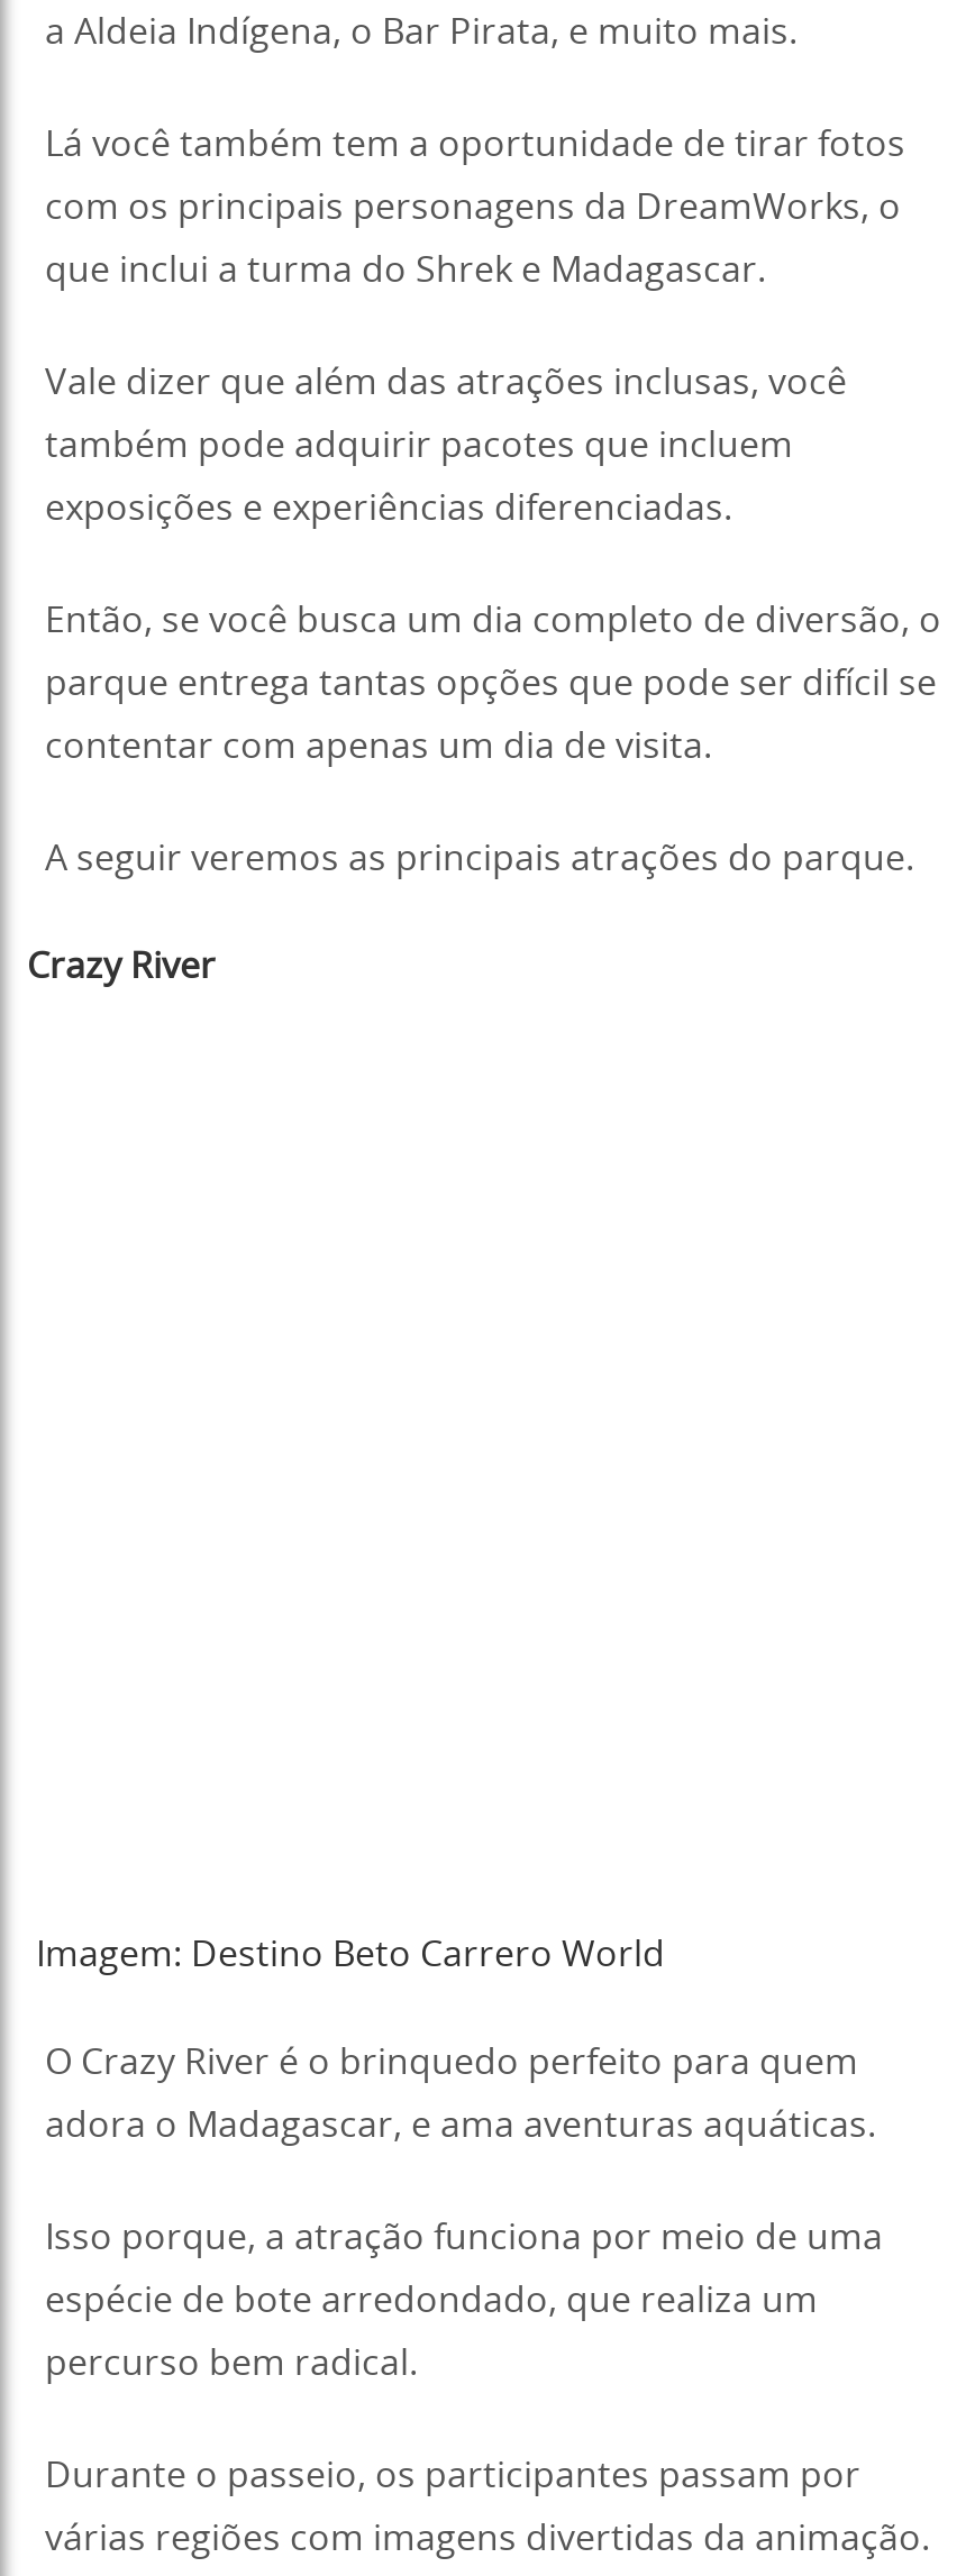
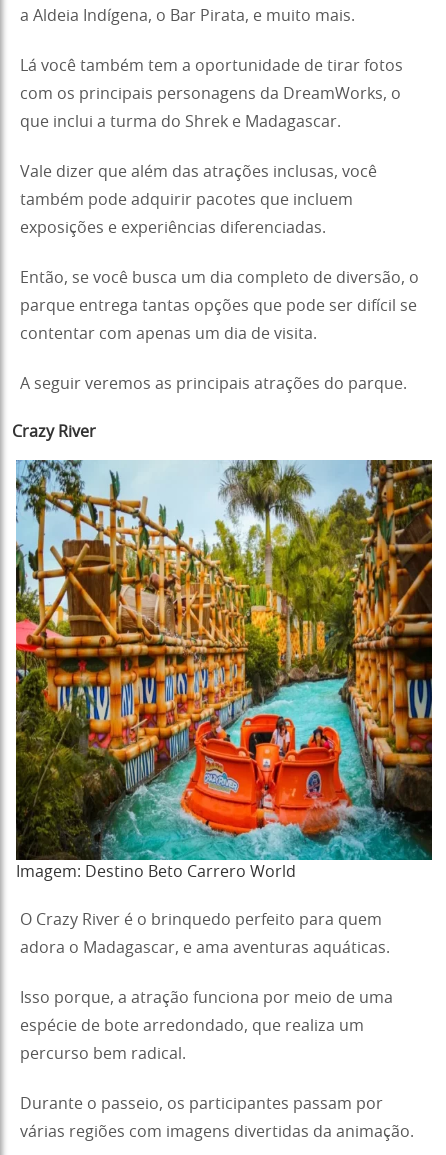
+ [image]
